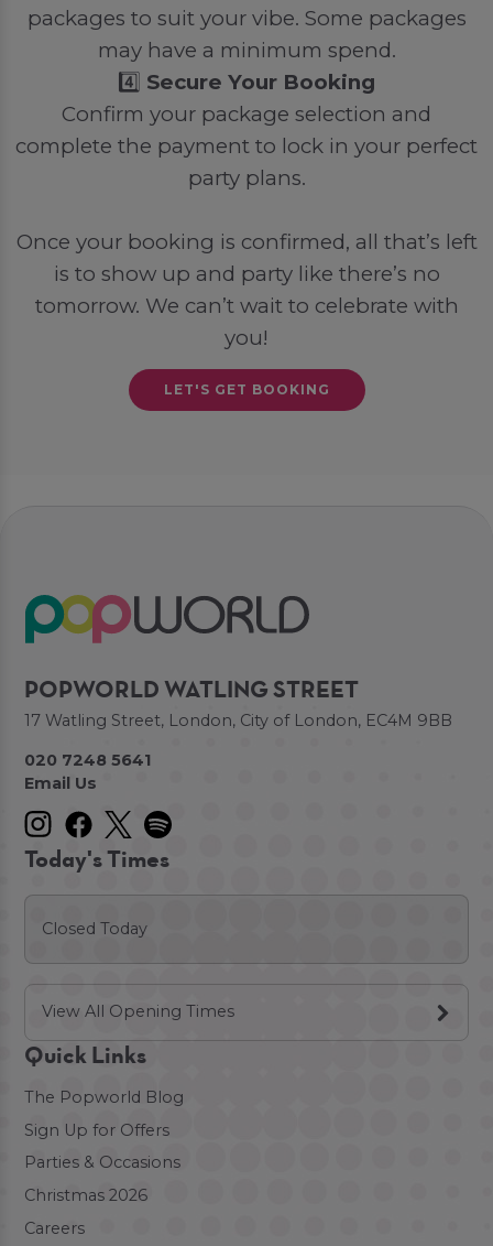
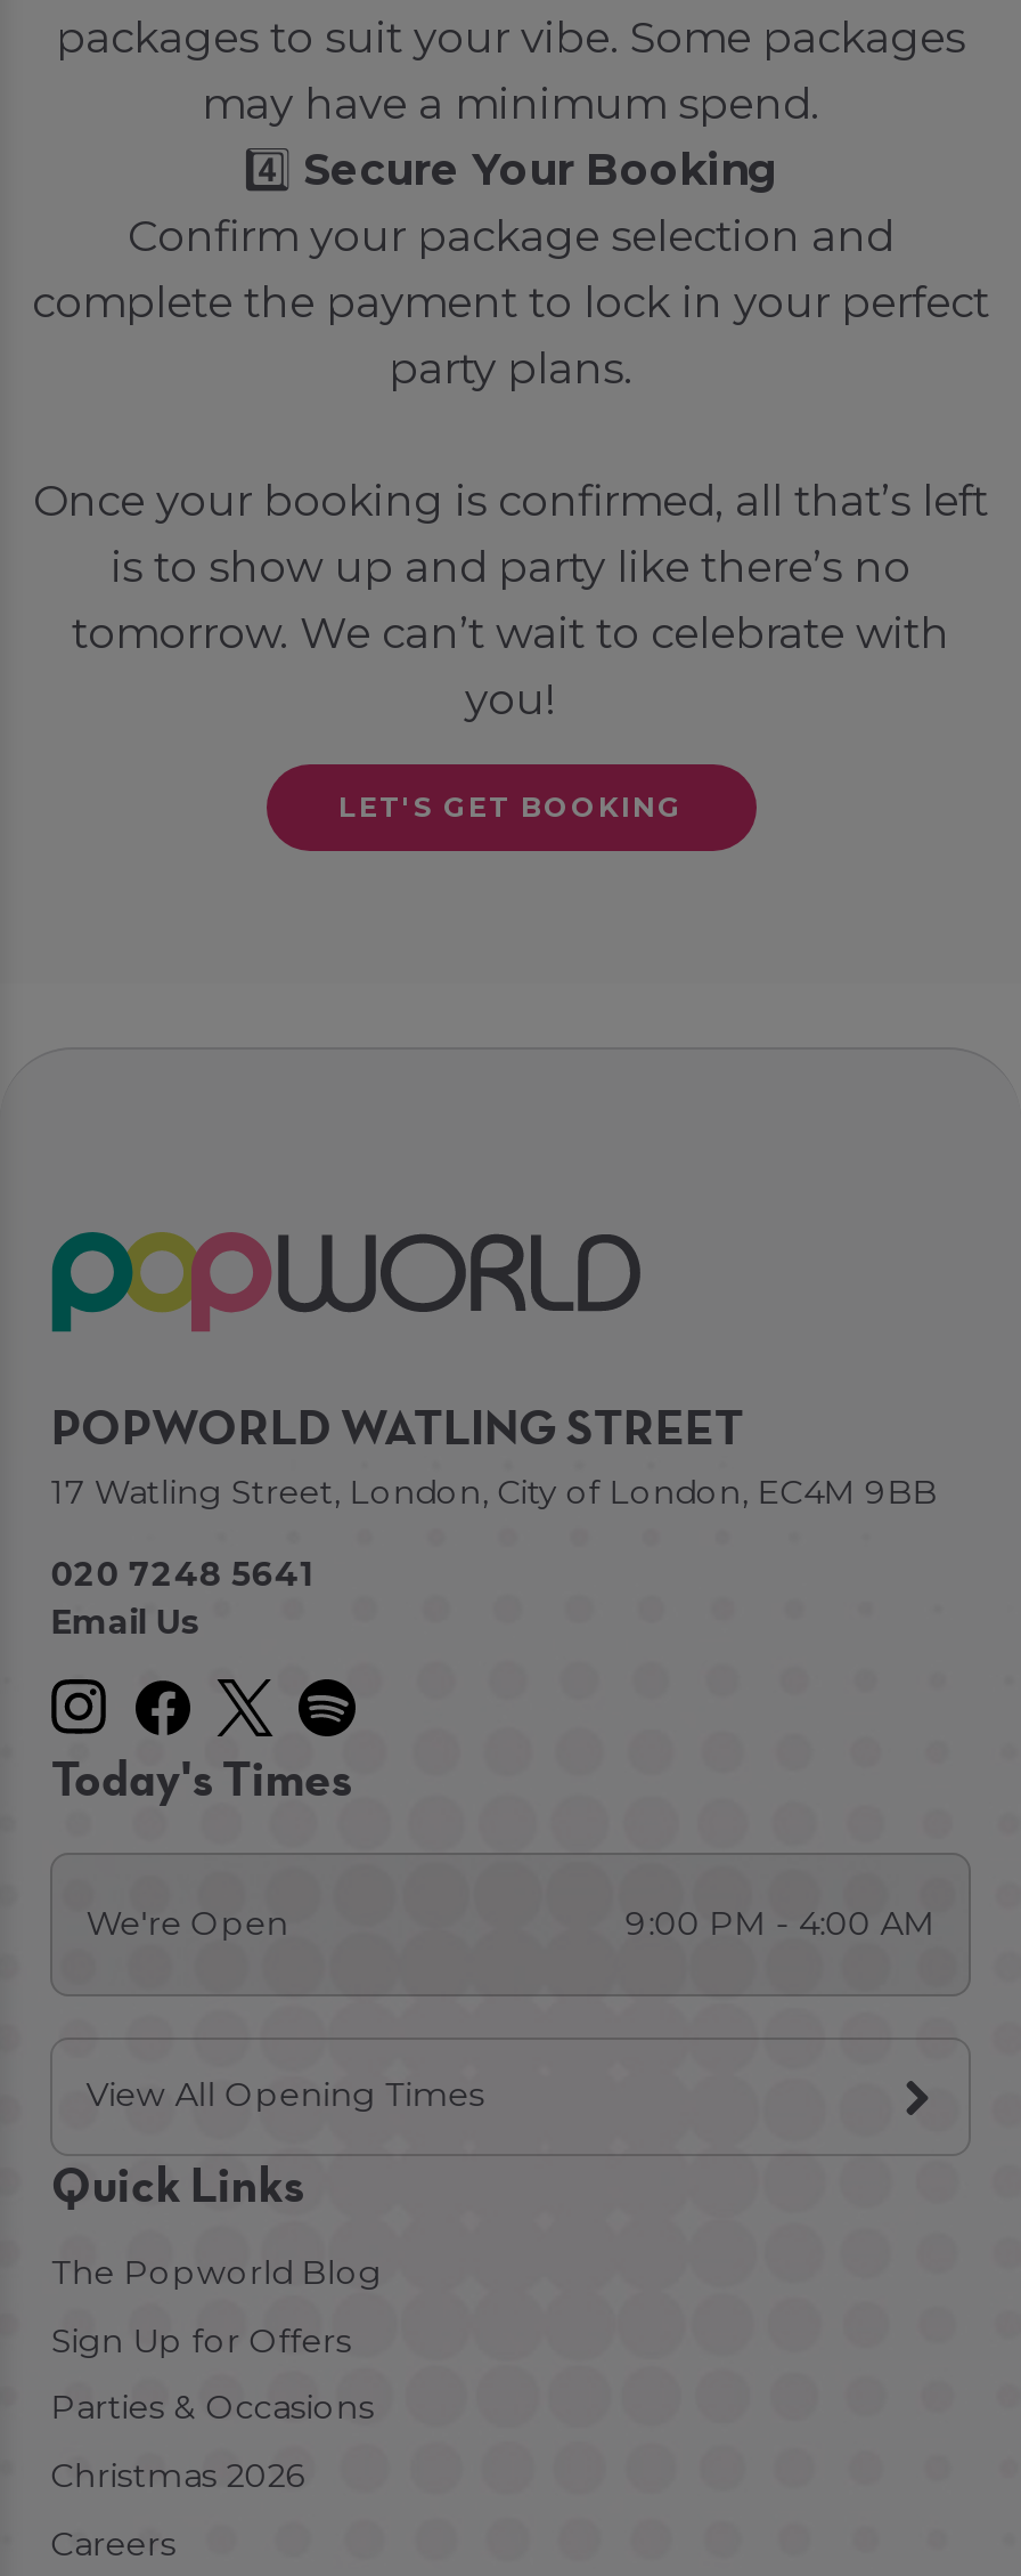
- Closed Today
+ We're Open
+ 9:00 PM - 4:00 AM
